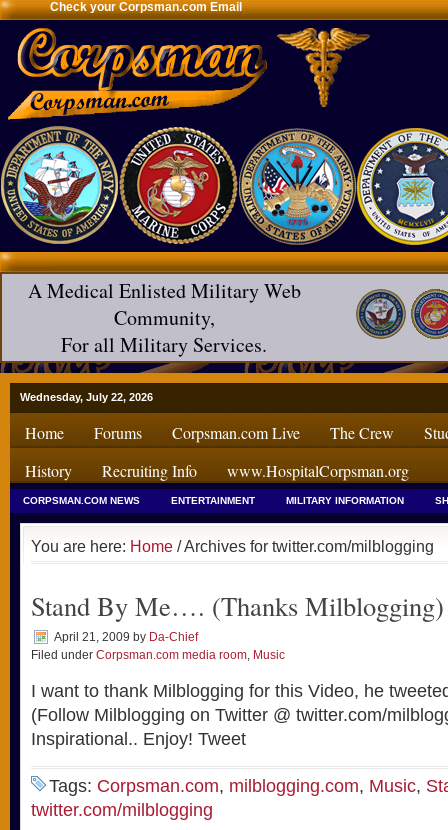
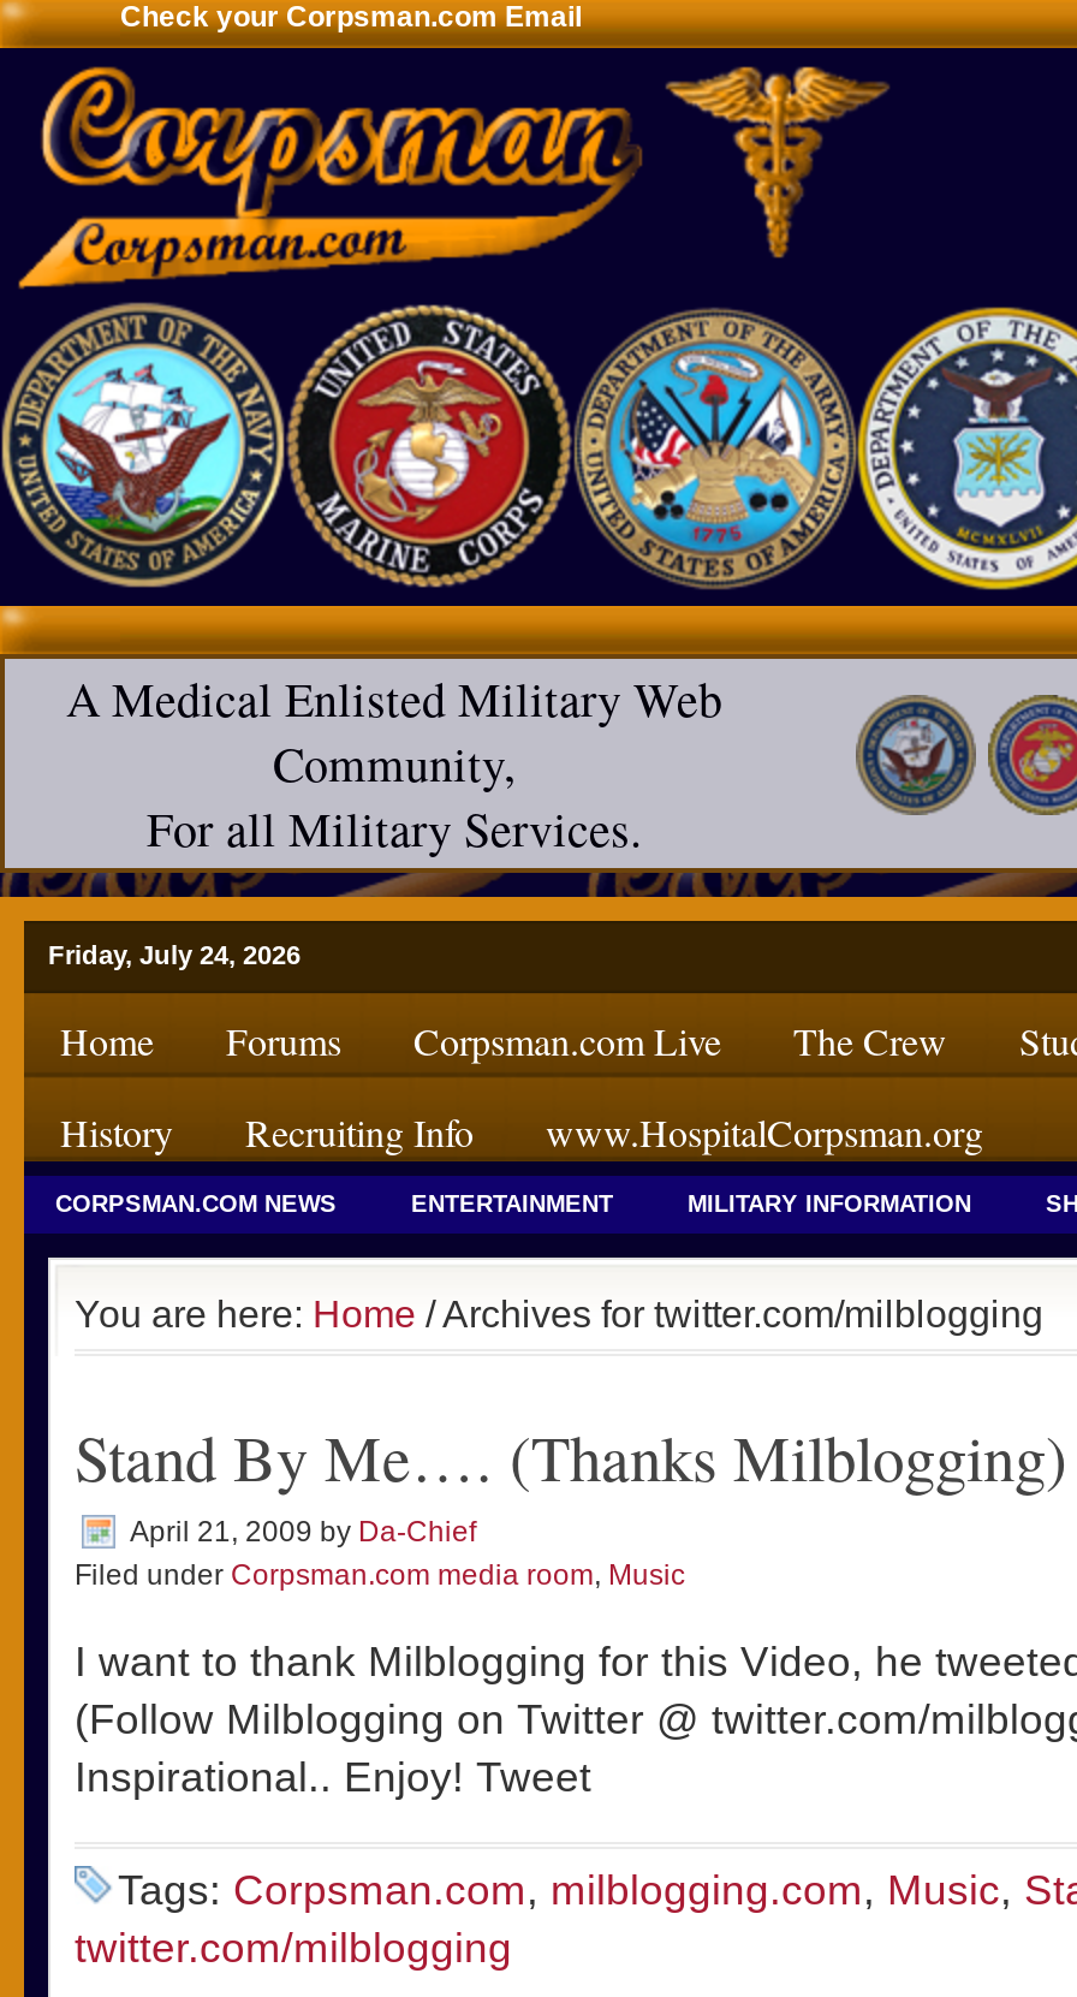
- Wednesday, July 22, 2026
+ Friday, July 24, 2026
